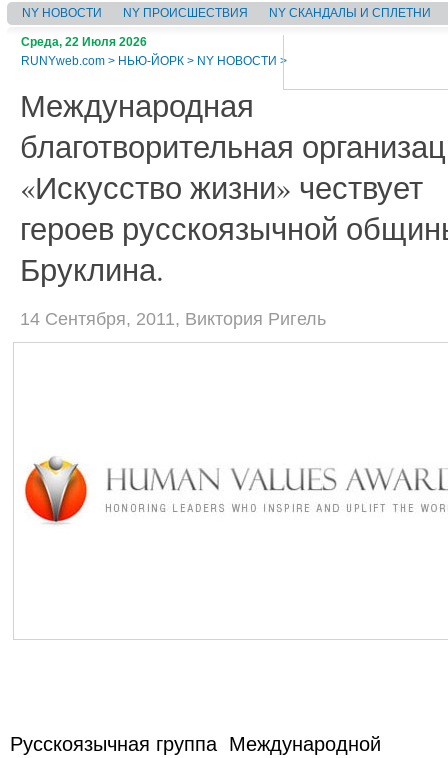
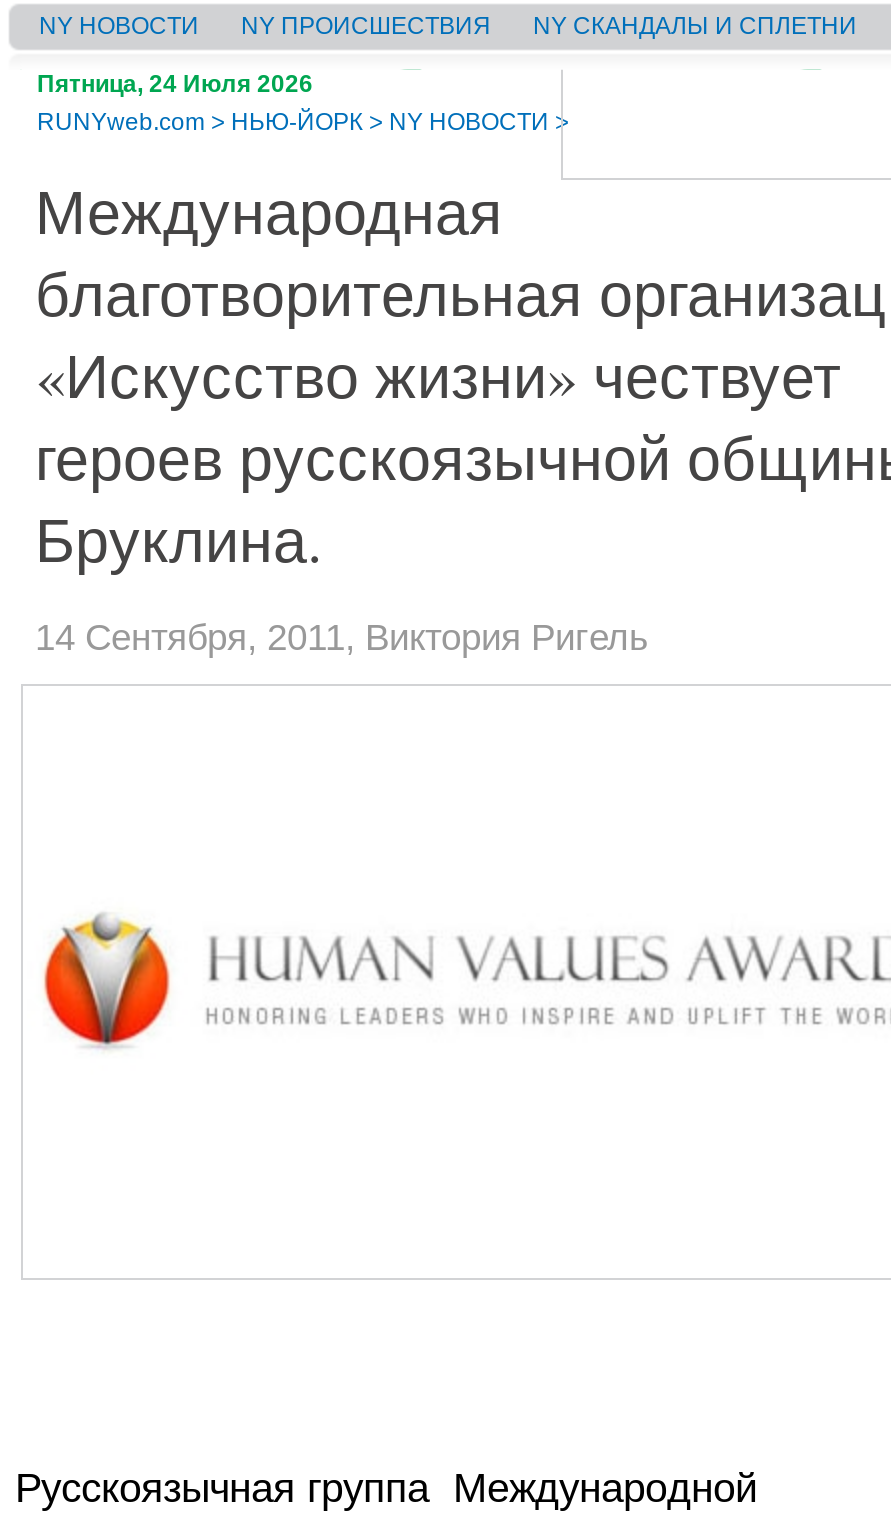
- Среда, 22 Июля 2026
+ Пятница, 24 Июля 2026
